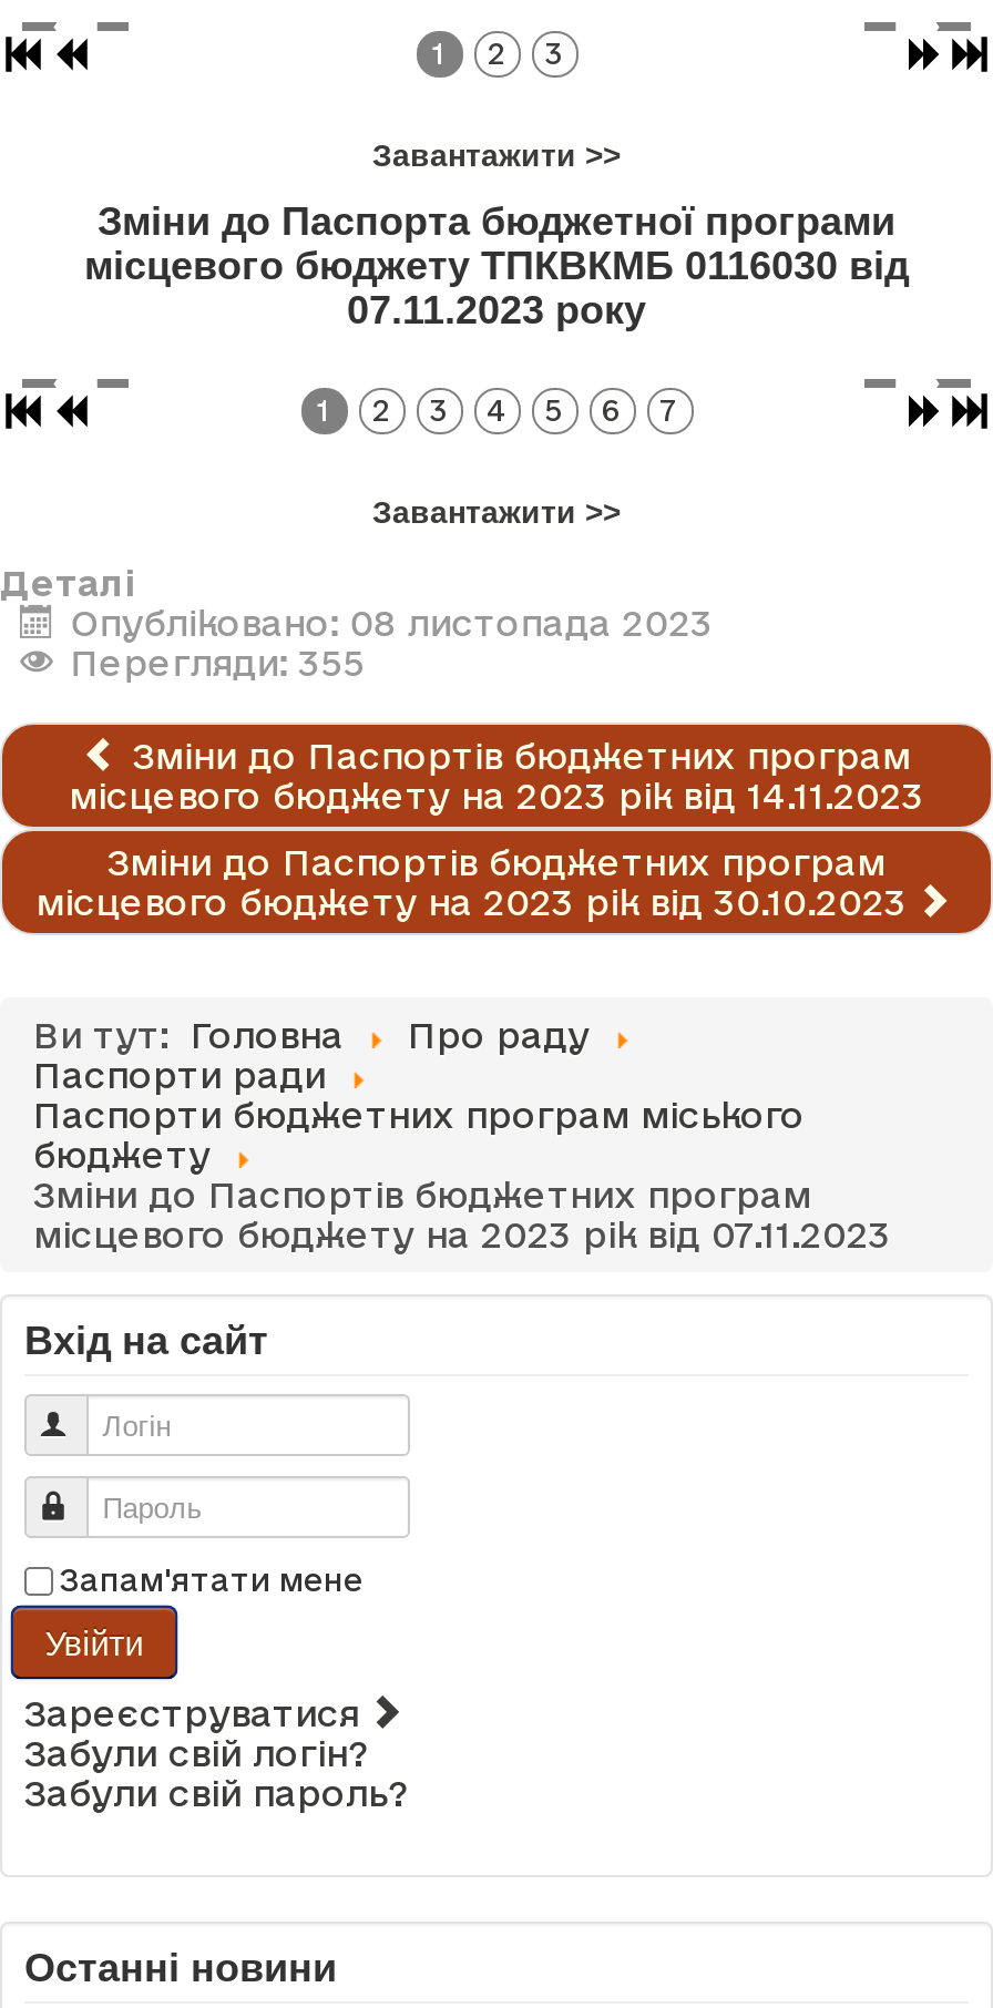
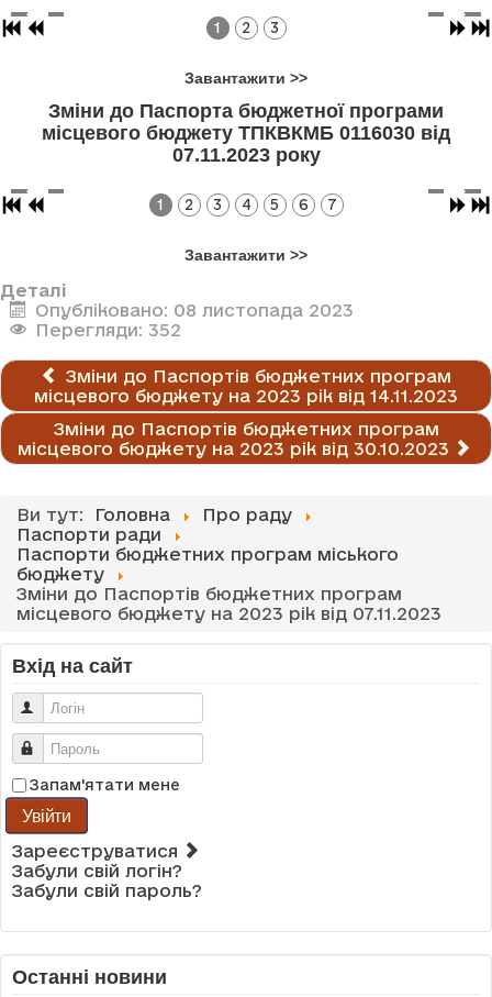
- Перегляди: 355
+ Перегляди: 352
